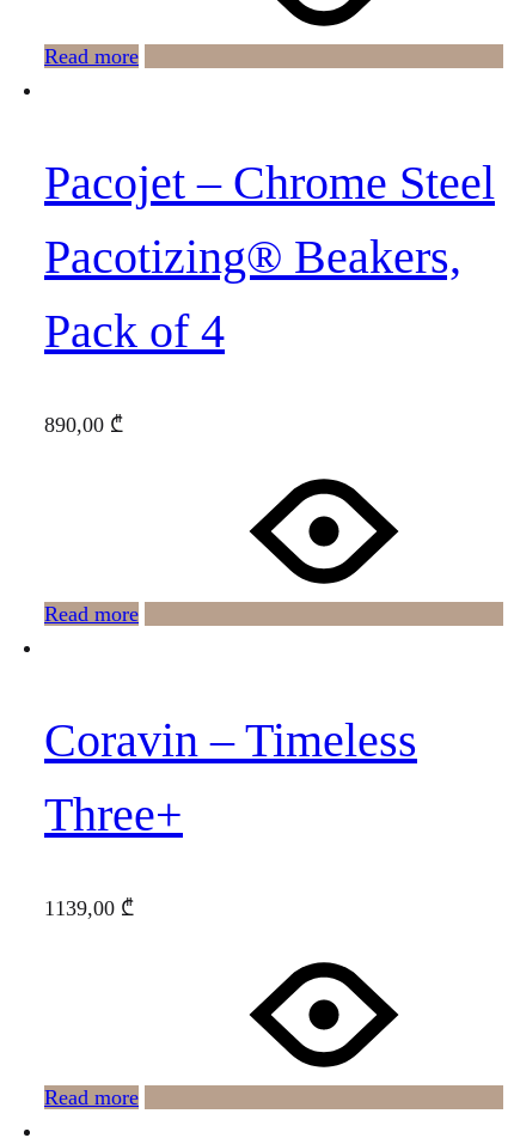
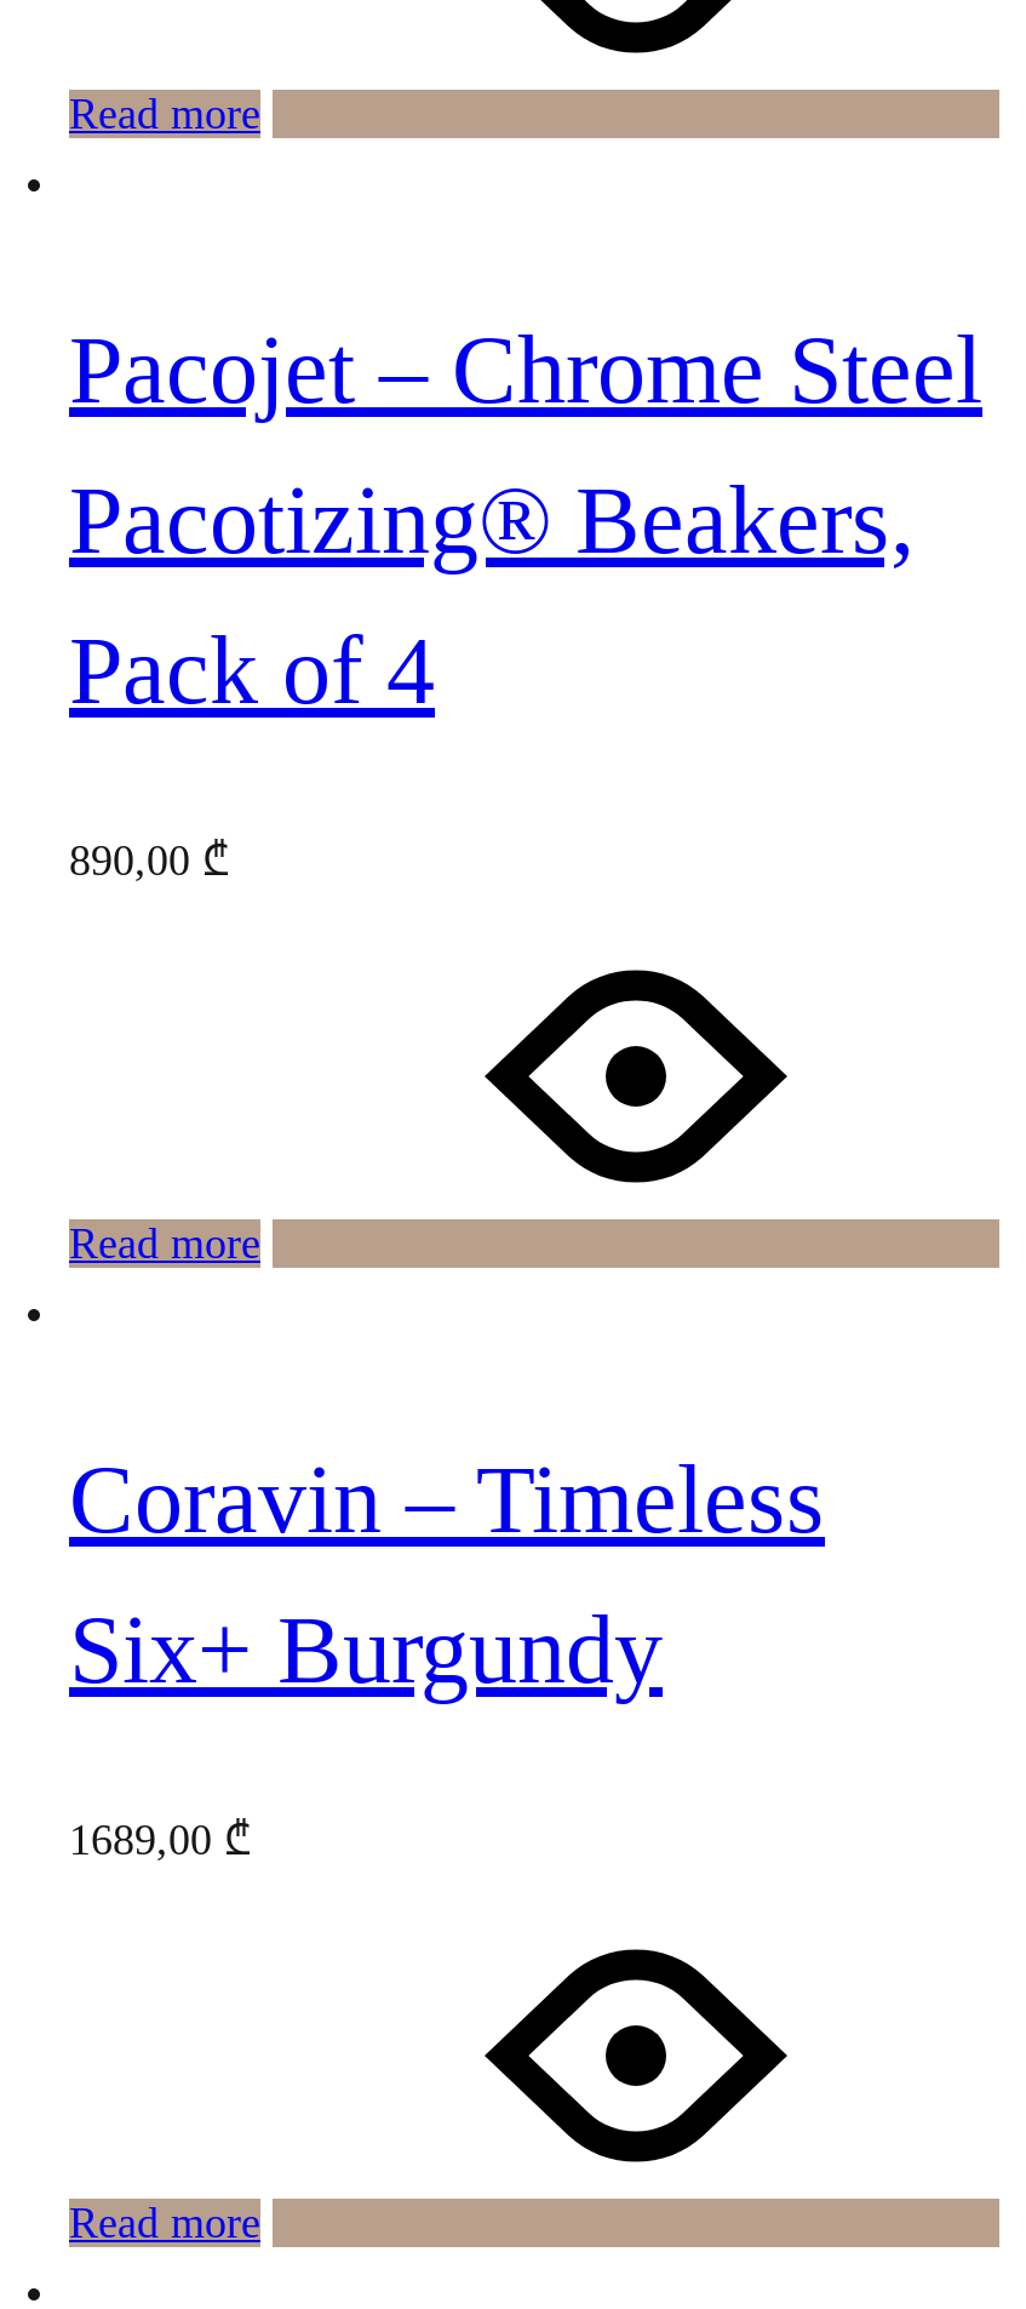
- Three+
+ Six+ Burgundy

- 1139,00 ₾
+ 1689,00 ₾
